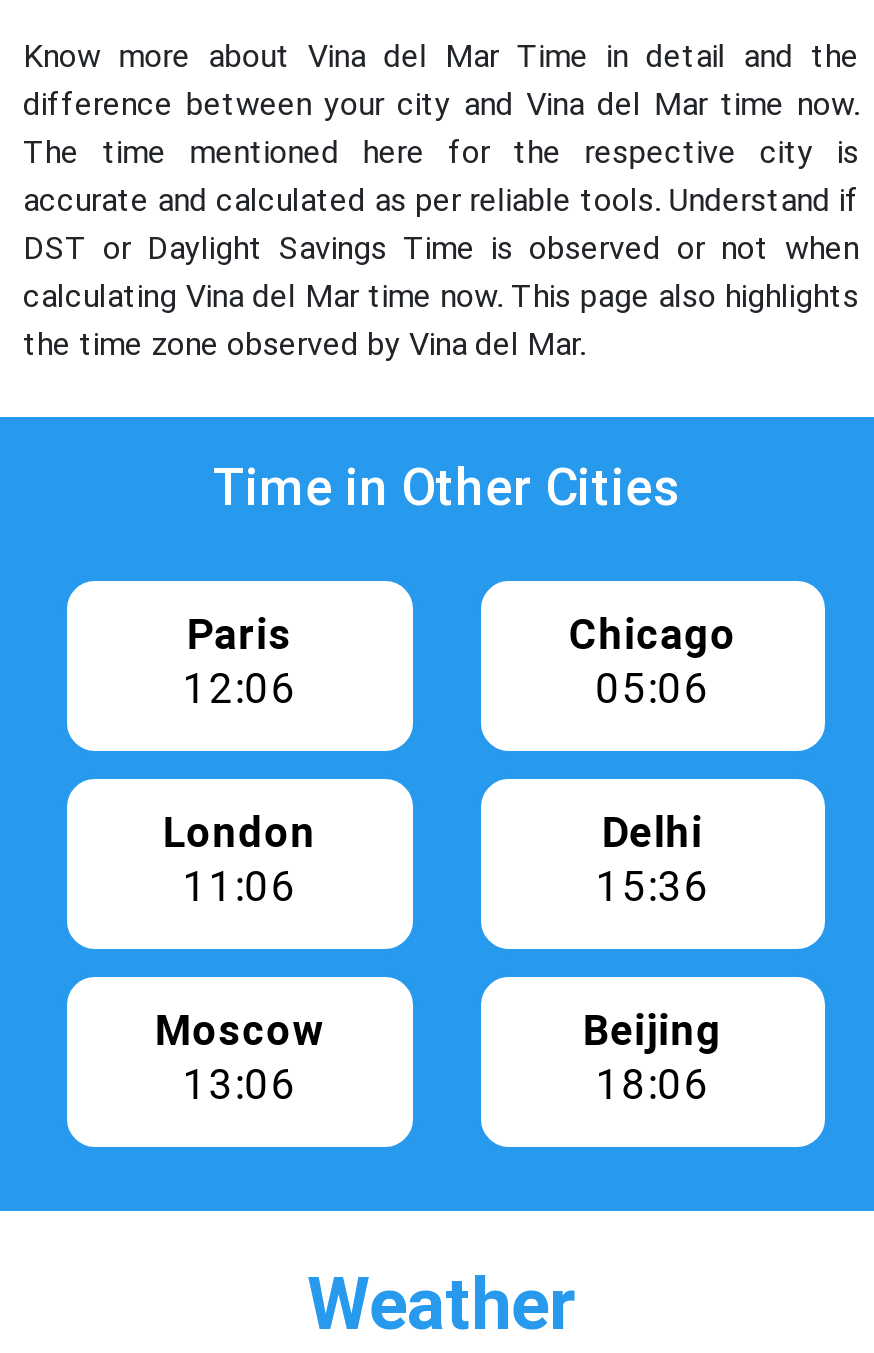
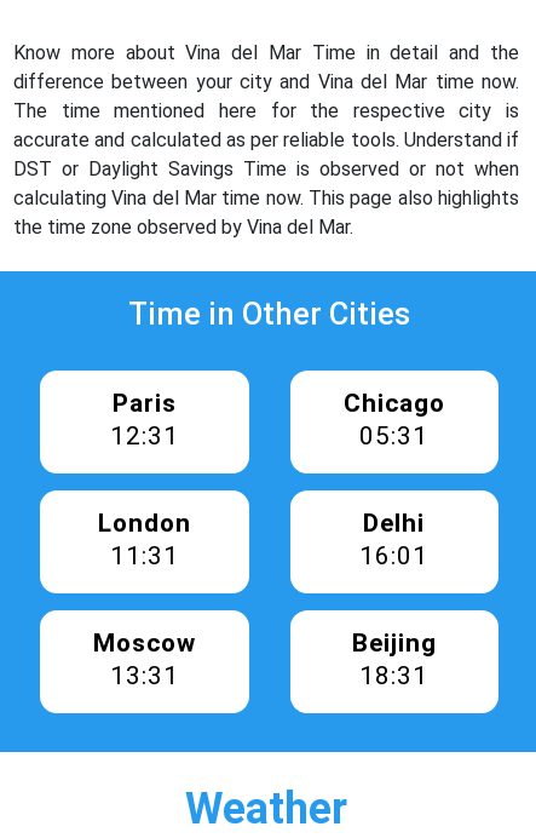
- 12:06
+ 12:31

- 05:06
+ 05:31

- 11:06
+ 11:31

- 15:36
+ 16:01

- 13:06
+ 13:31

- 18:06
+ 18:31
